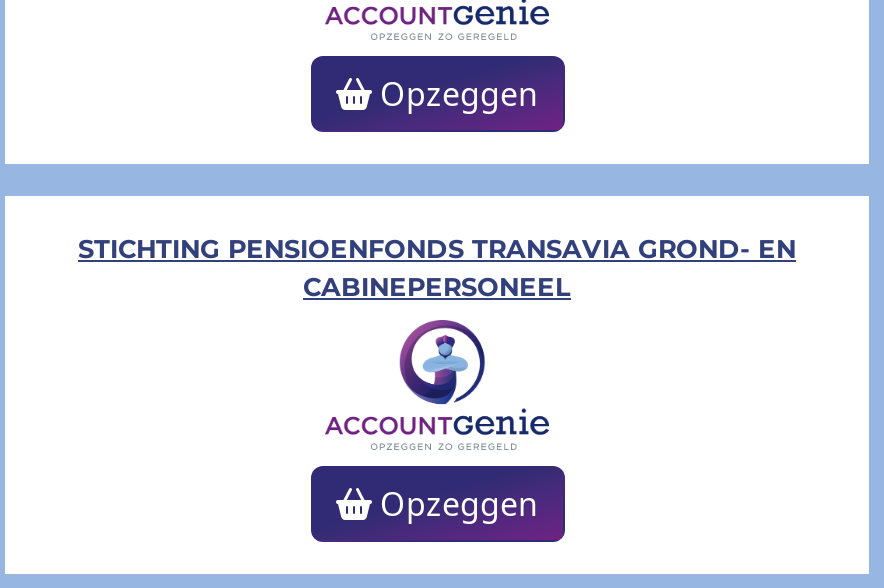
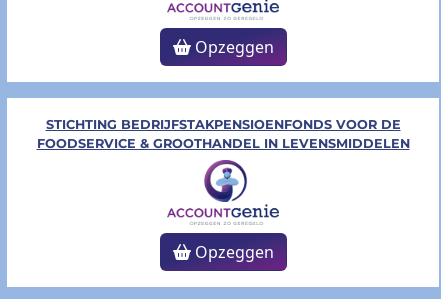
- STICHTING PENSIOENFONDS TRANSAVIA GROND- EN
- CABINEPERSONEEL
+ STICHTING BEDRIJFSTAKPENSIOENFONDS VOOR DE
+ FOODSERVICE & GROOTHANDEL IN LEVENSMIDDELEN
